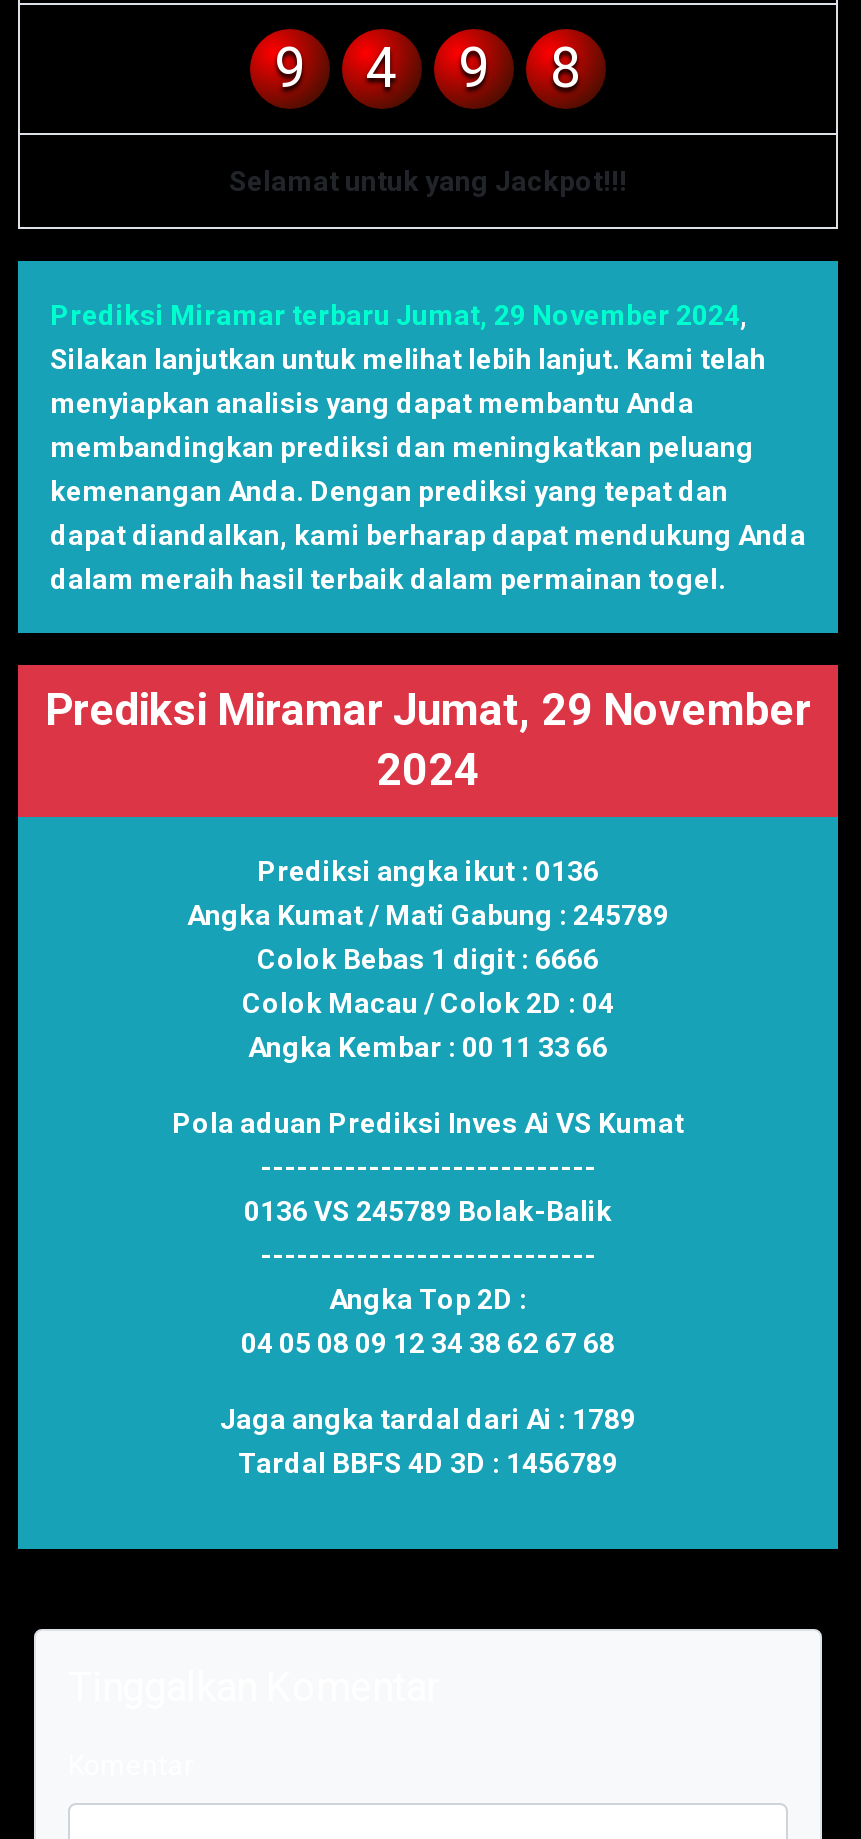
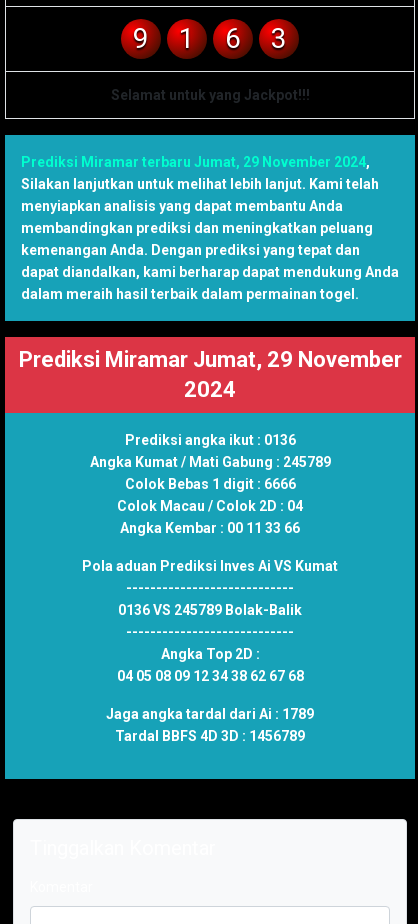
- 4
+ 1

- 9
+ 6

- 8
+ 3
